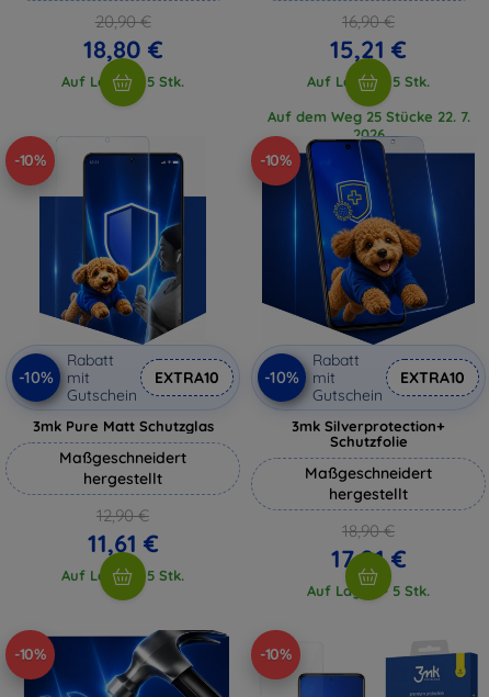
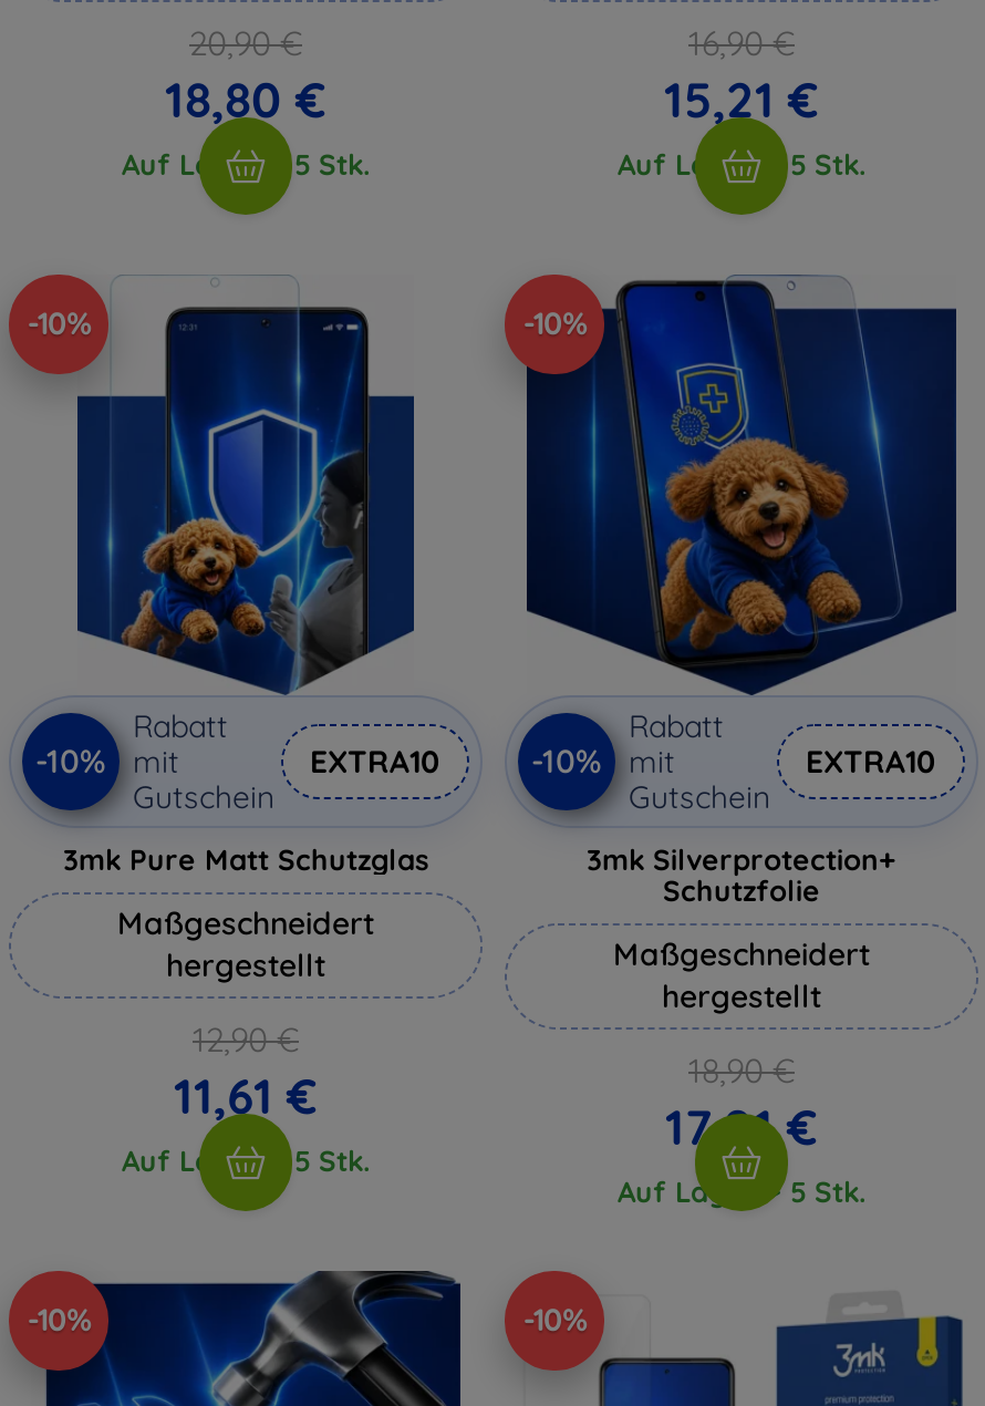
- Auf dem Weg 25 Stücke 22. 7.
- 2026
